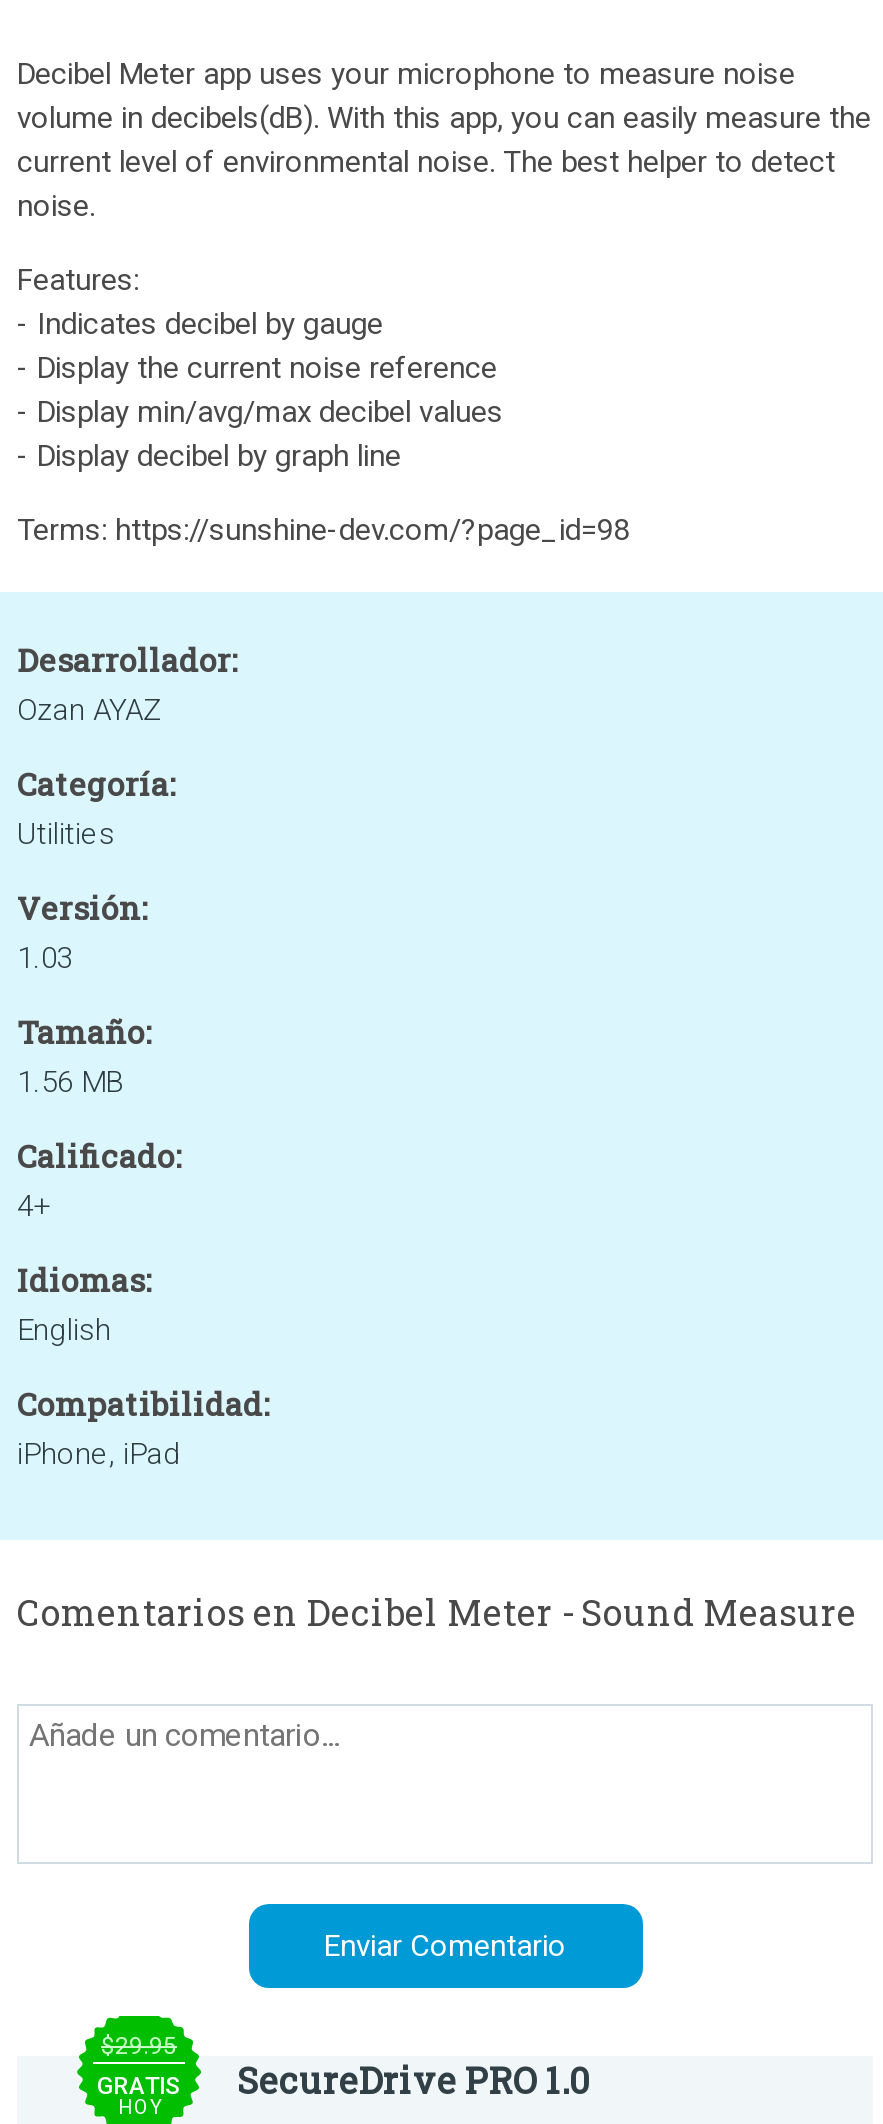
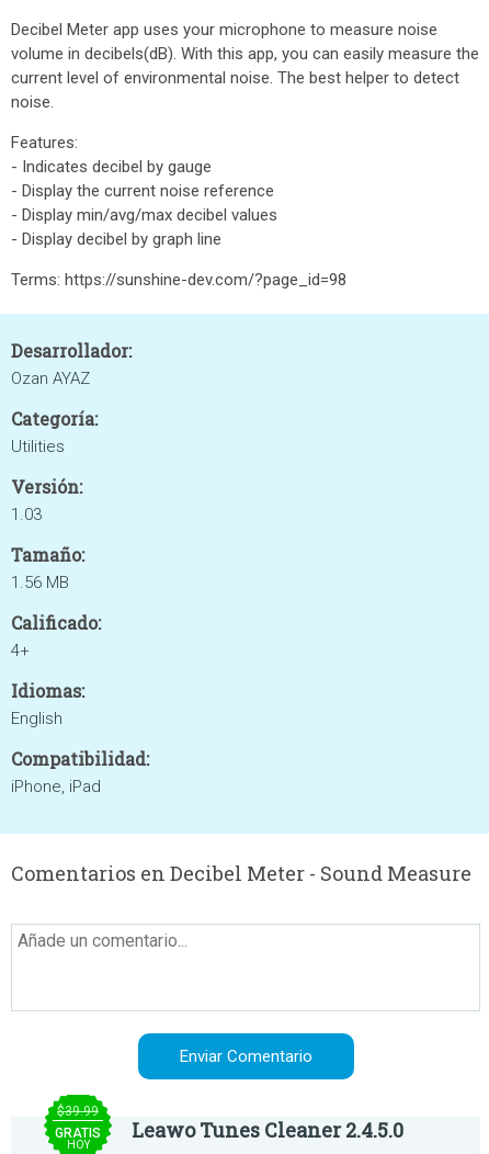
- $29.95
+ $39.99

- SecureDrive PRO 1.0
+ Leawo Tunes Cleaner 2.4.5.0
